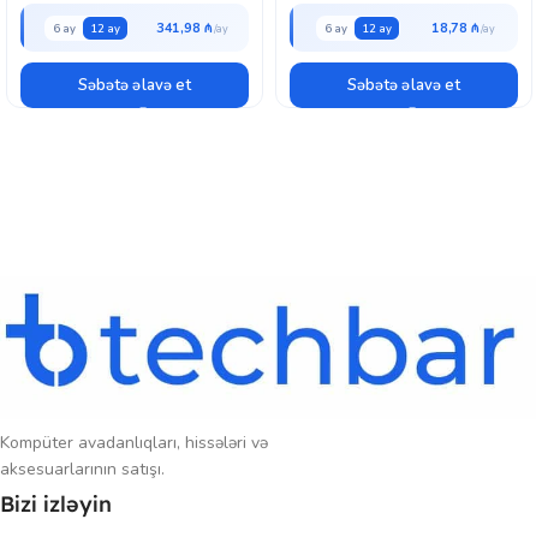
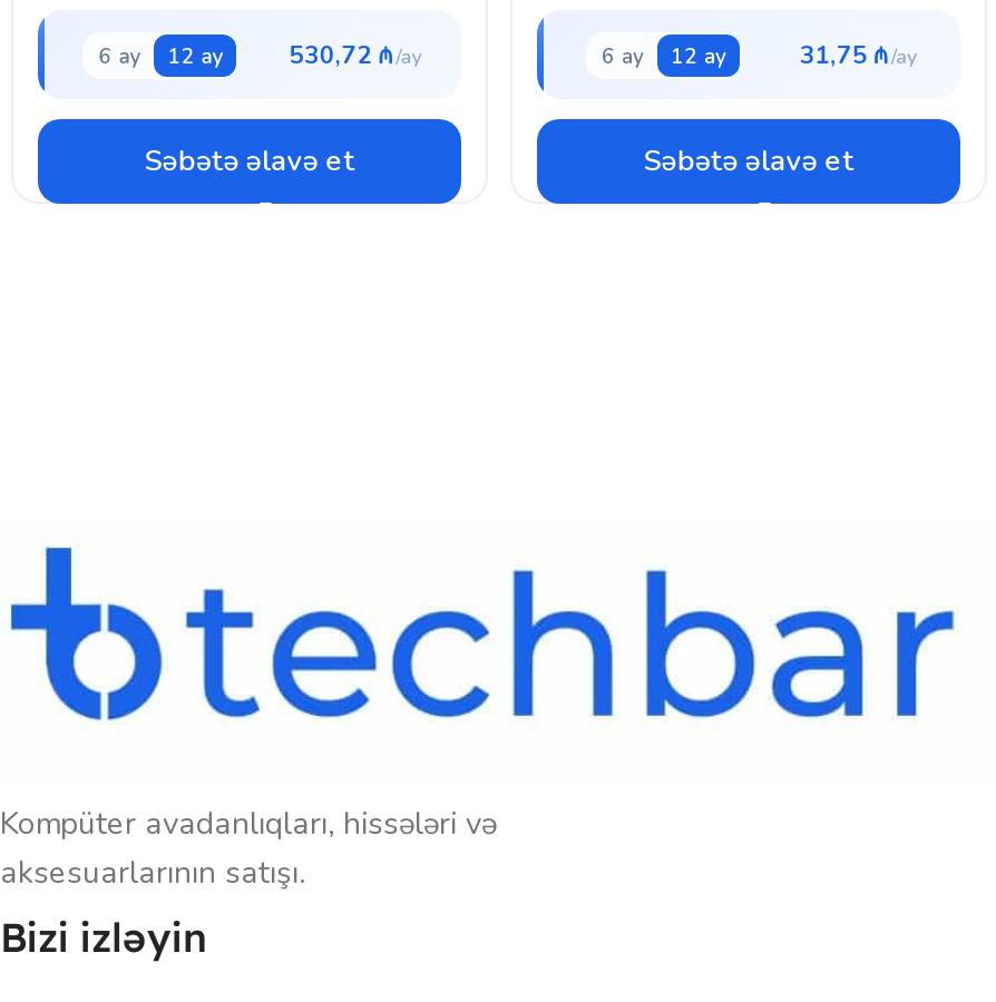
- 341,98 ₼
+ 530,72 ₼

- 18,78 ₼
+ 31,75 ₼
